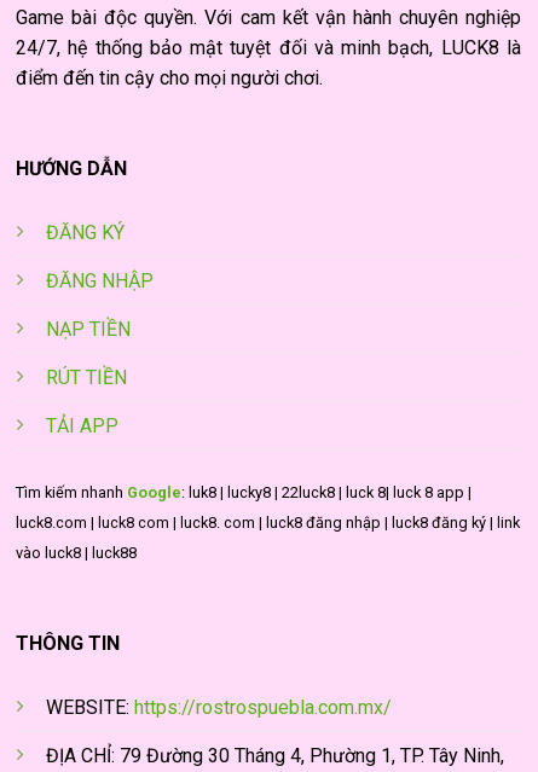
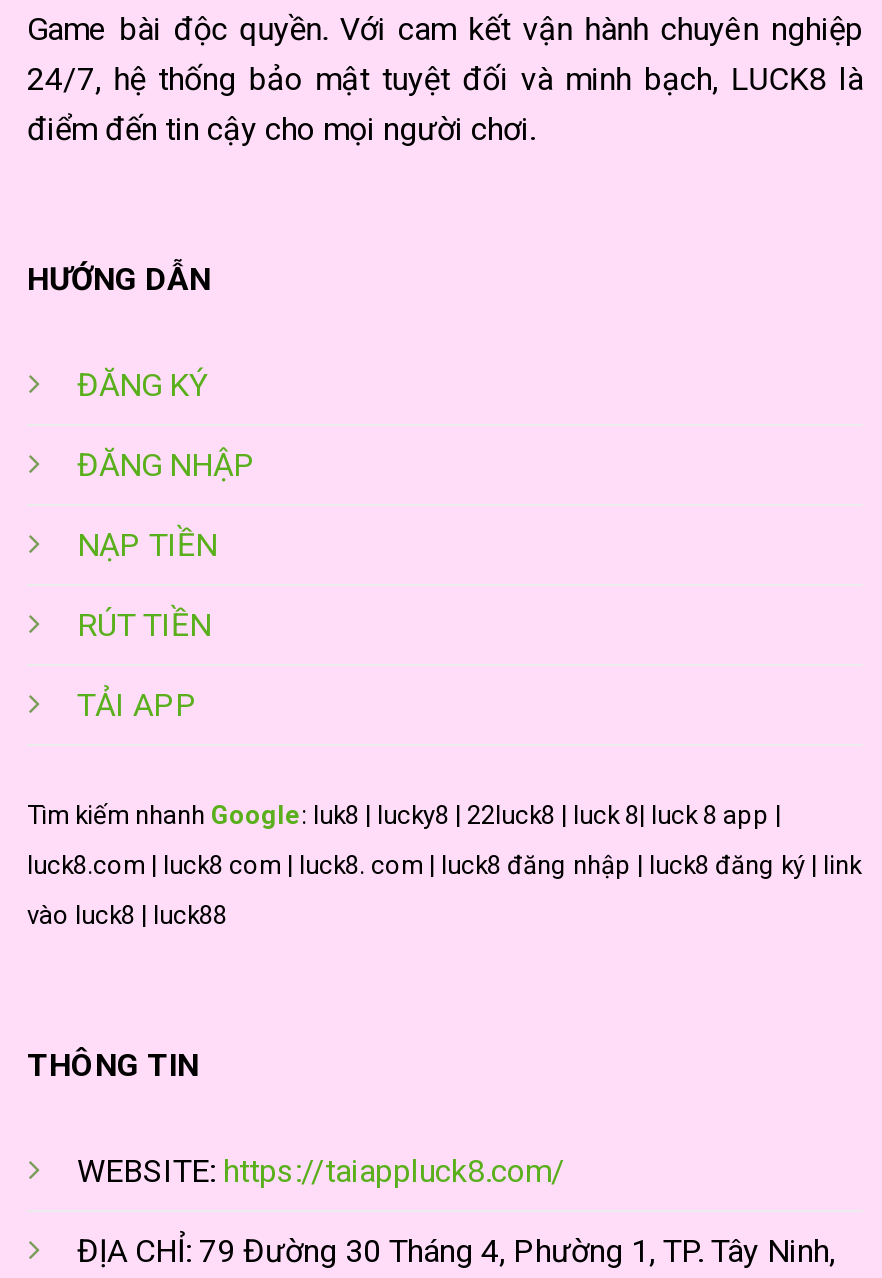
- WEBSITE: https://rostrospuebla.com.mx/
+ WEBSITE: https://taiappluck8.com/
